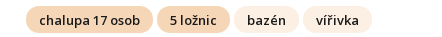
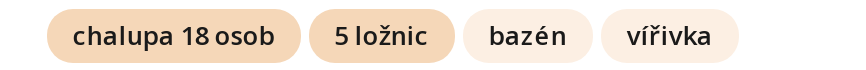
- chalupa 17 osob 5 ložnic bazén vířivka
+ chalupa 18 osob 5 ložnic bazén vířivka
